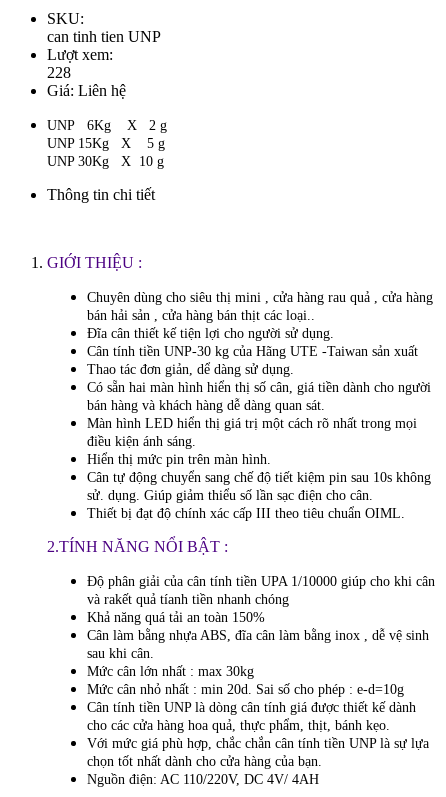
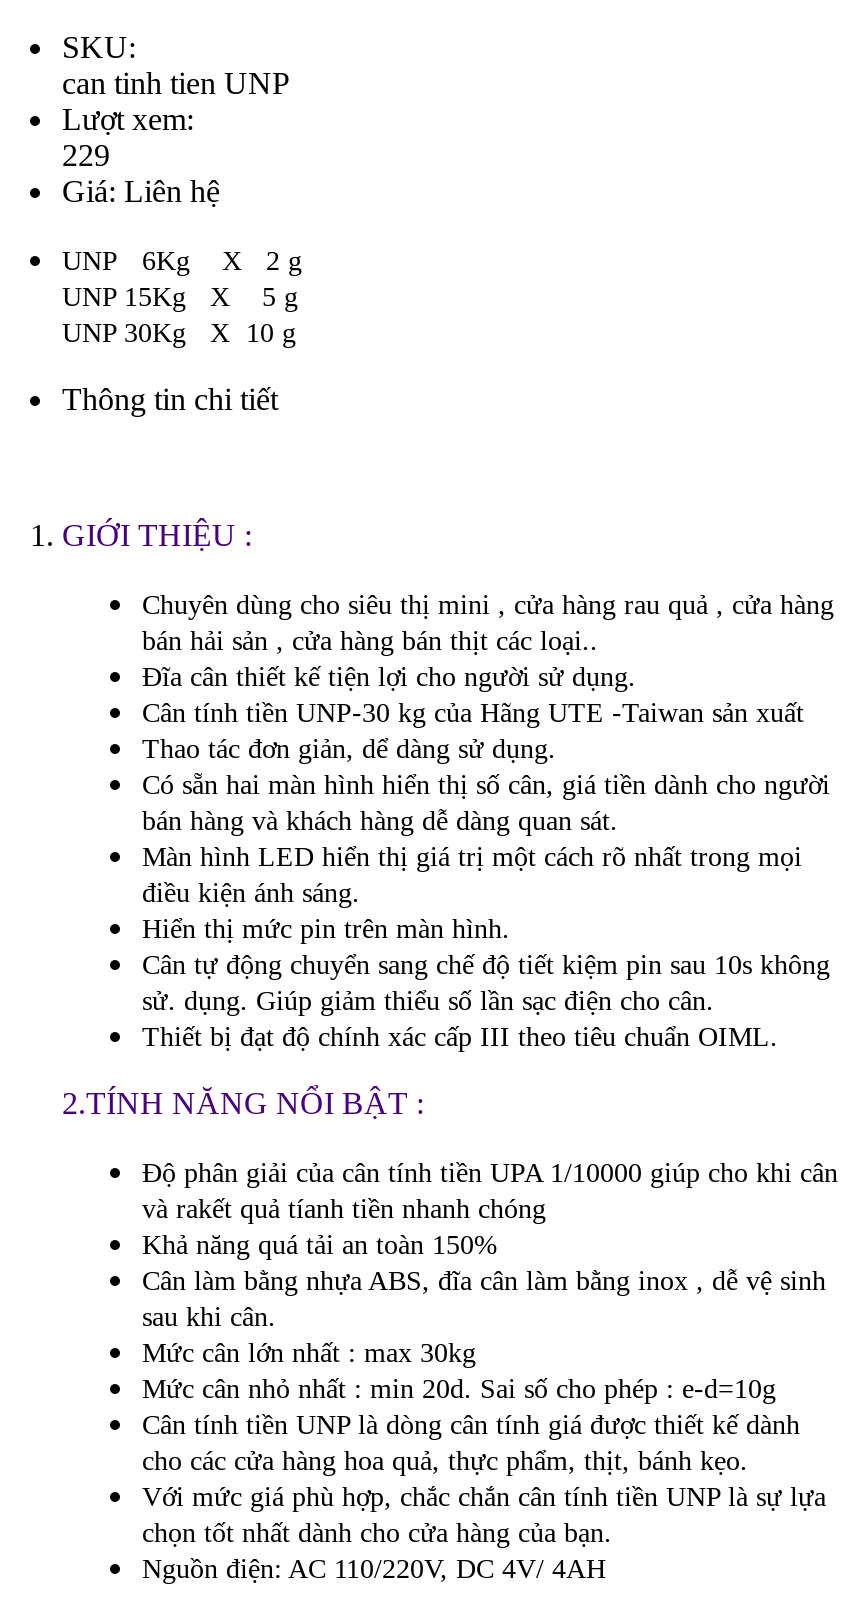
- 228
+ 229
